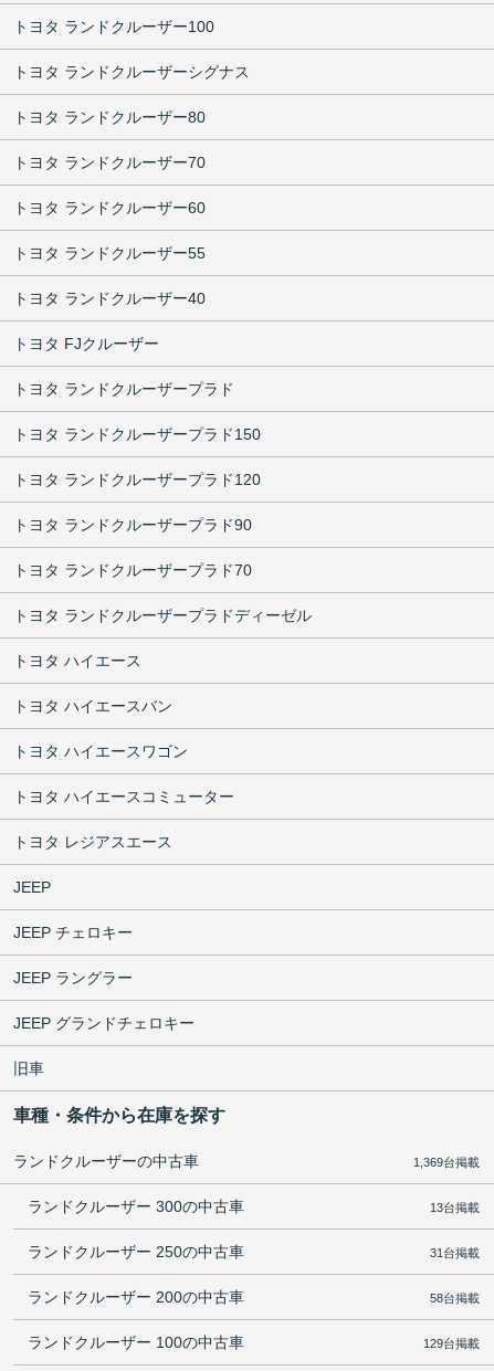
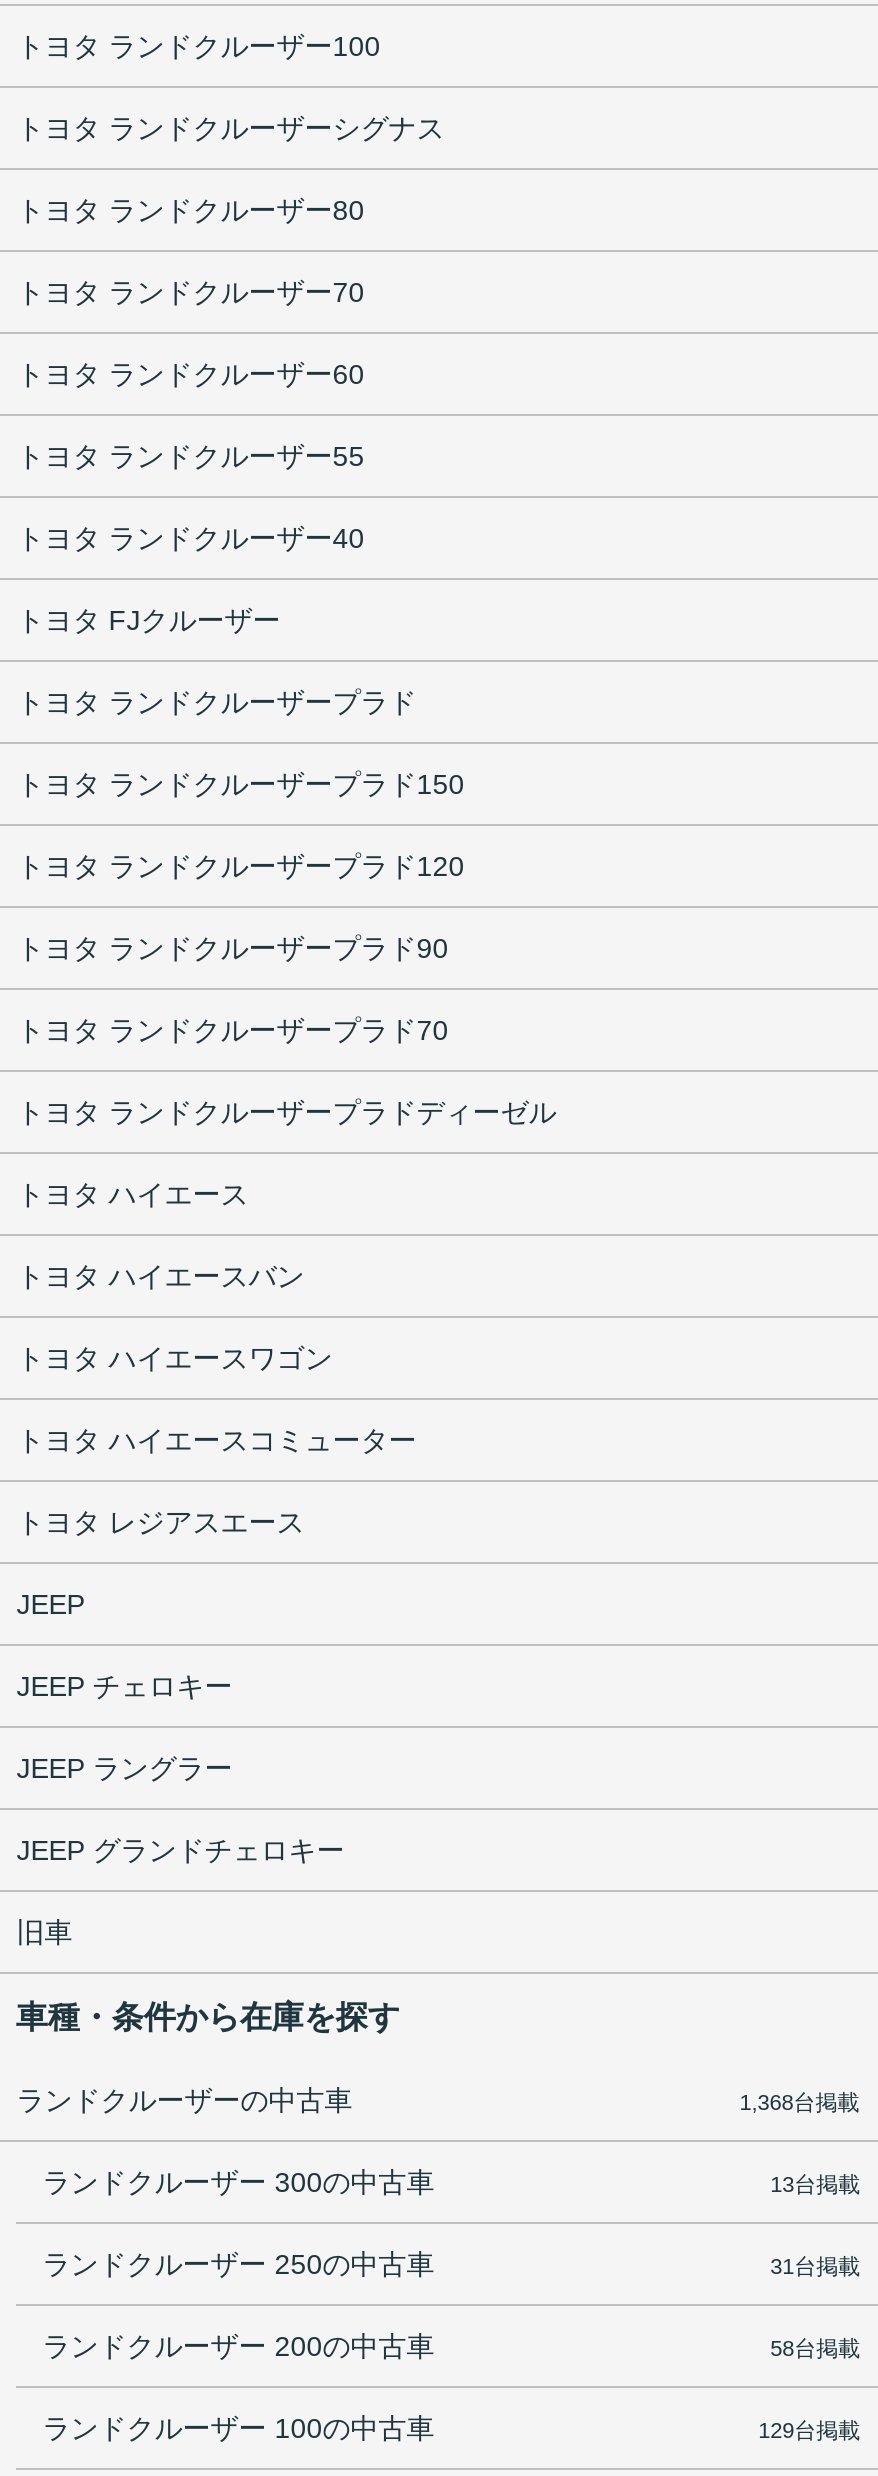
- 1,369台掲載
+ 1,368台掲載
